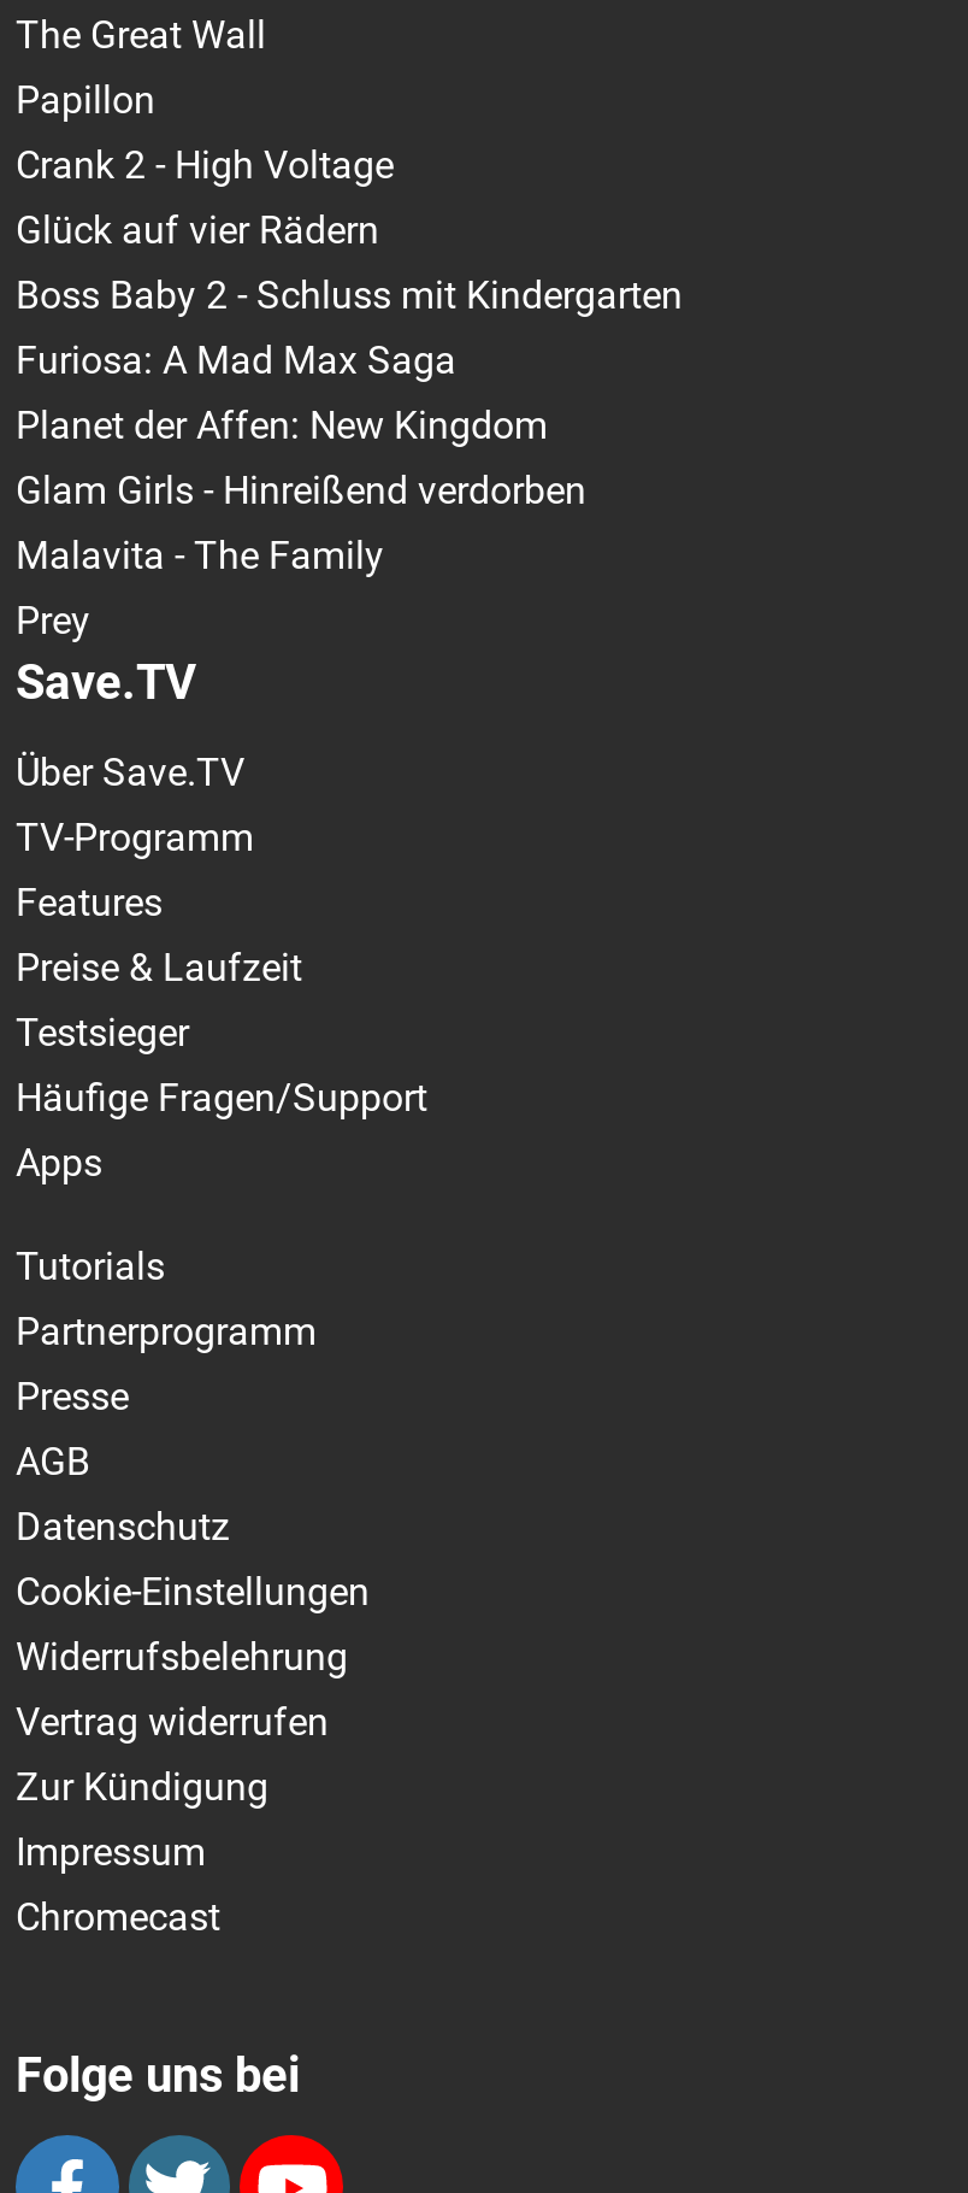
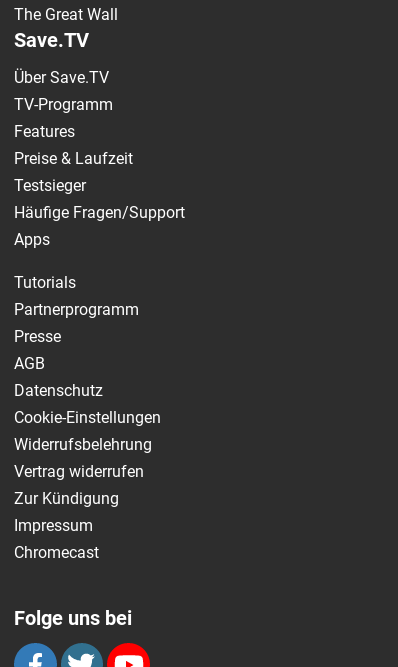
- Papillon
- Crank 2 - High Voltage
- Glück auf vier Rädern
- Boss Baby 2 - Schluss mit Kindergarten
- Furiosa: A Mad Max Saga
- Planet der Affen: New Kingdom
- Glam Girls - Hinreißend verdorben
- Malavita - The Family
- Prey
